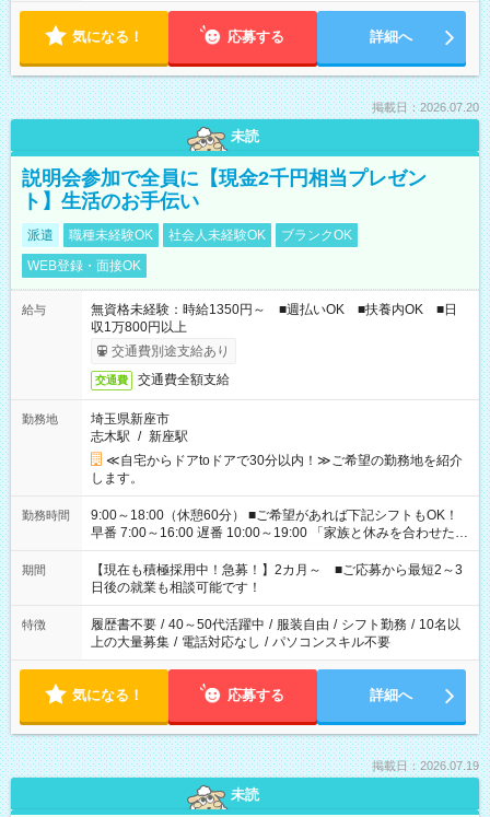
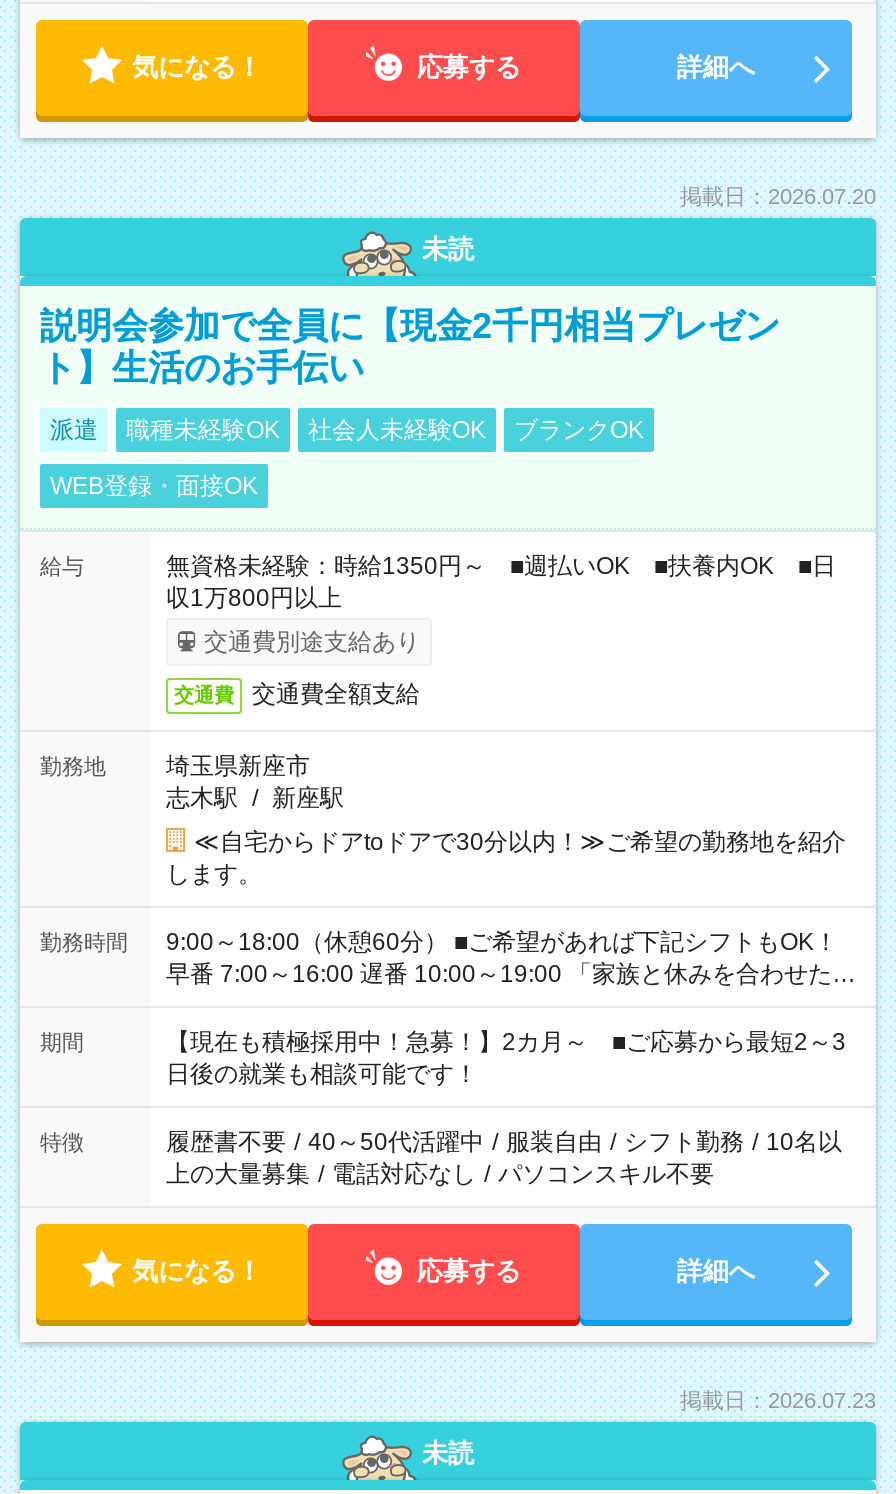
- 掲載日：2026.07.19
+ 掲載日：2026.07.23
